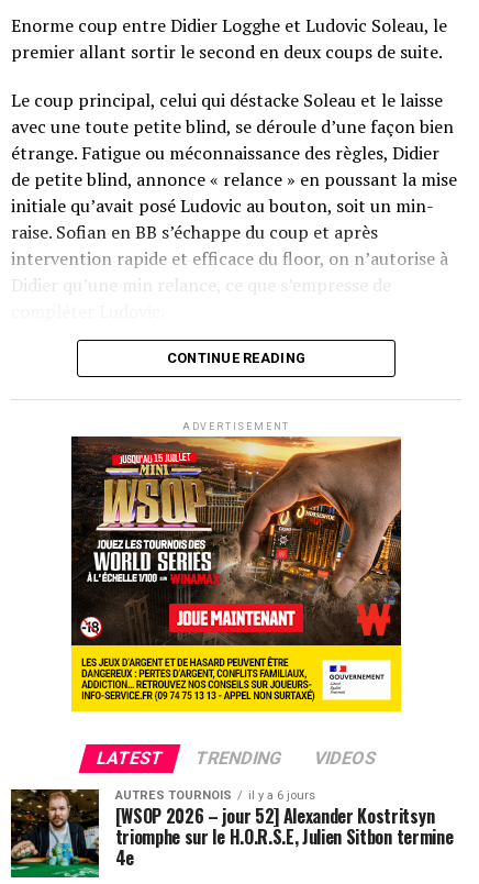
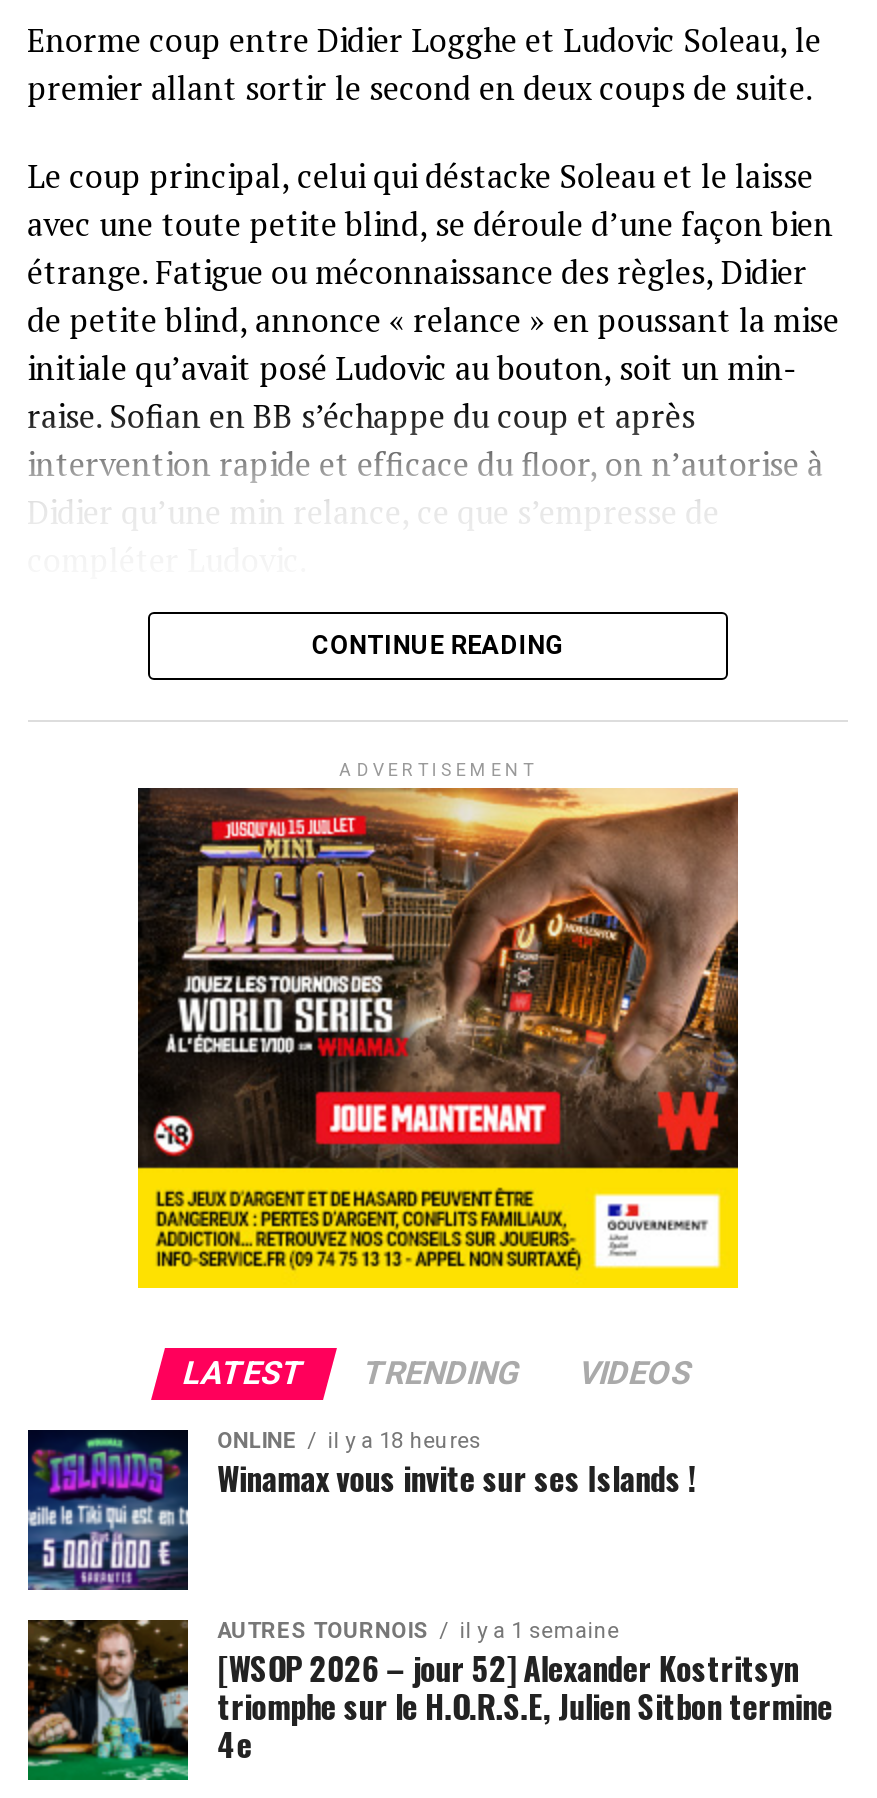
+ [image]
+ ONLINE
+ il y a 18 heures
+ Winamax vous invite sur ses Islands !

- AUTRES TOURNOIS il y a 6 jours
+ AUTRES TOURNOIS il y a 1 semaine
